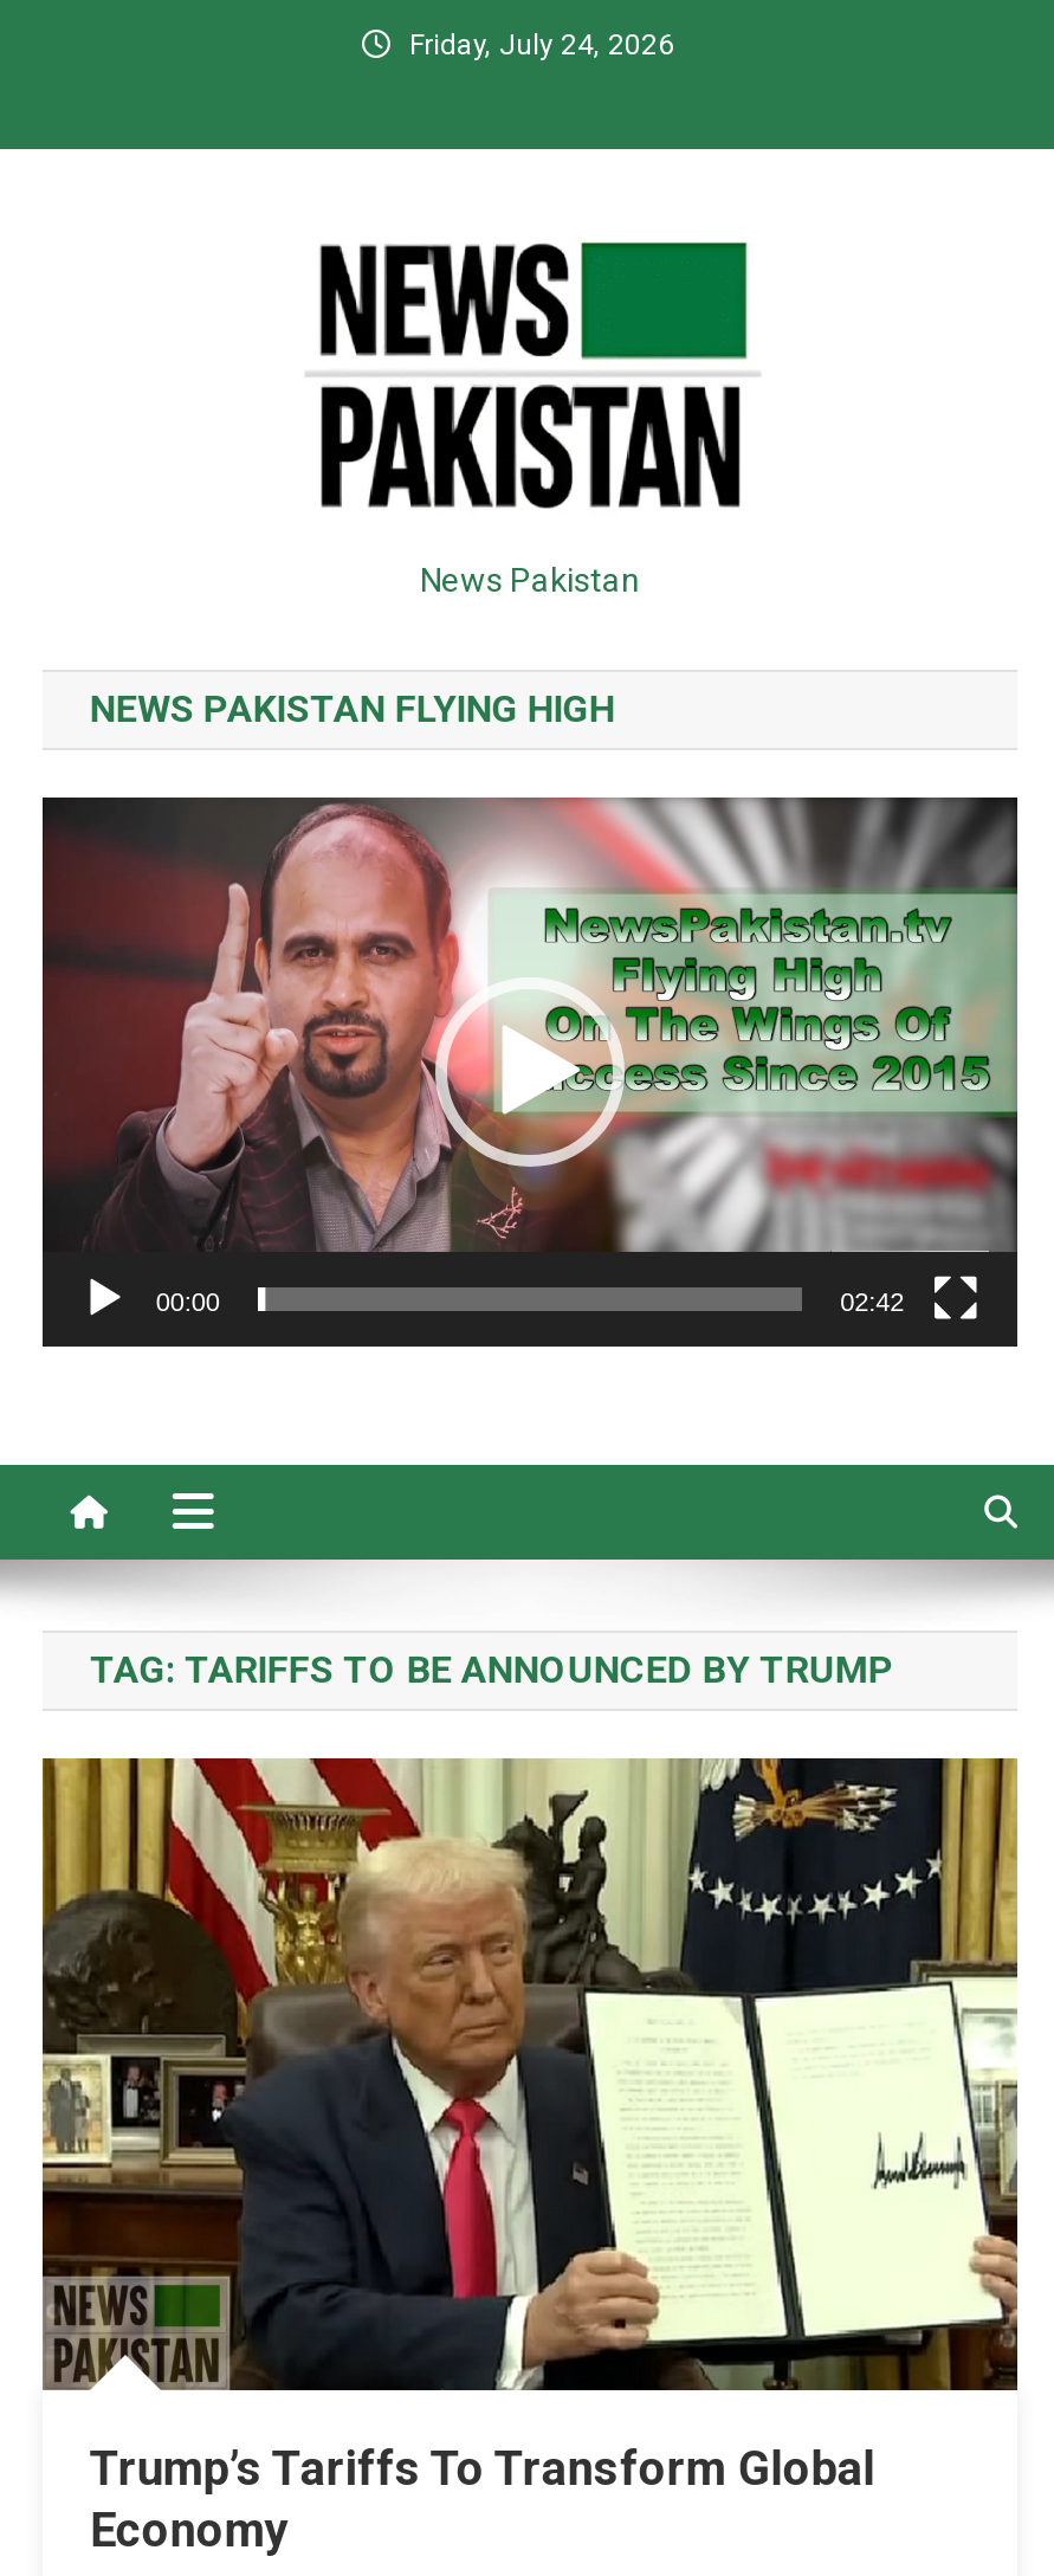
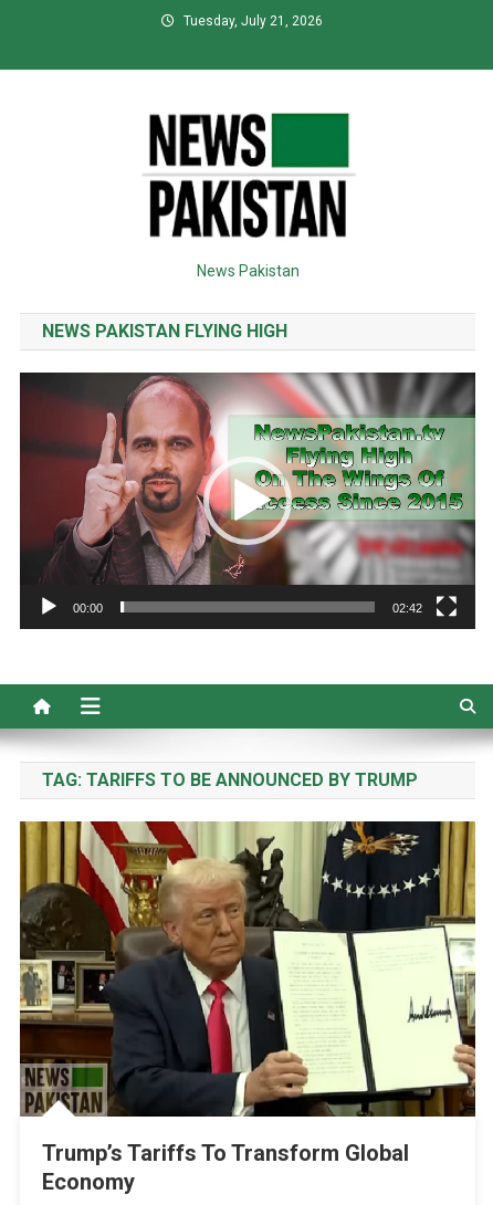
- Friday, July 24, 2026
+ Tuesday, July 21, 2026
